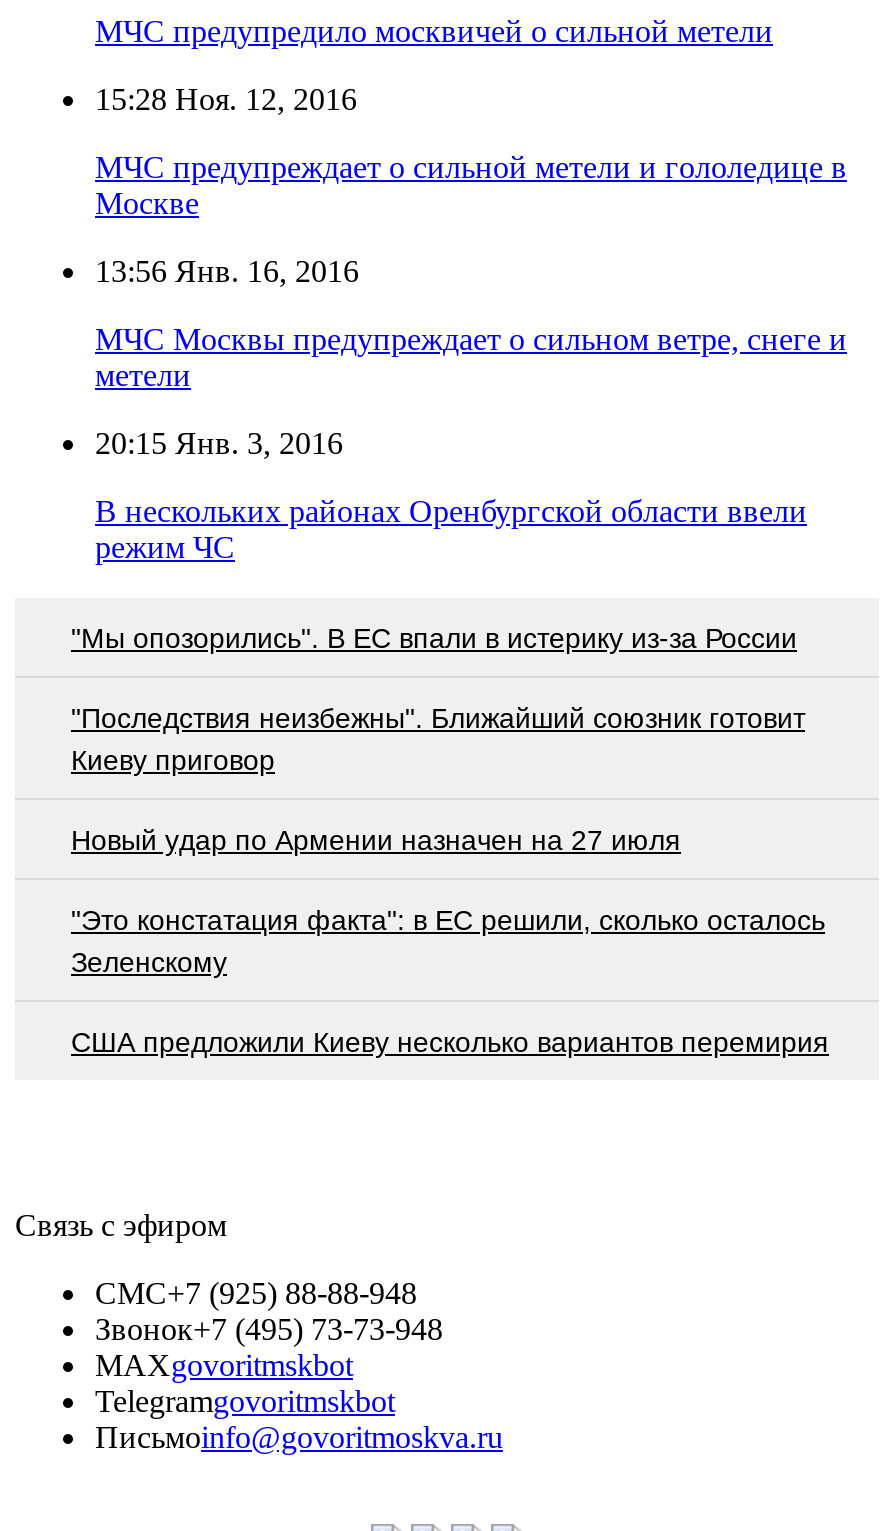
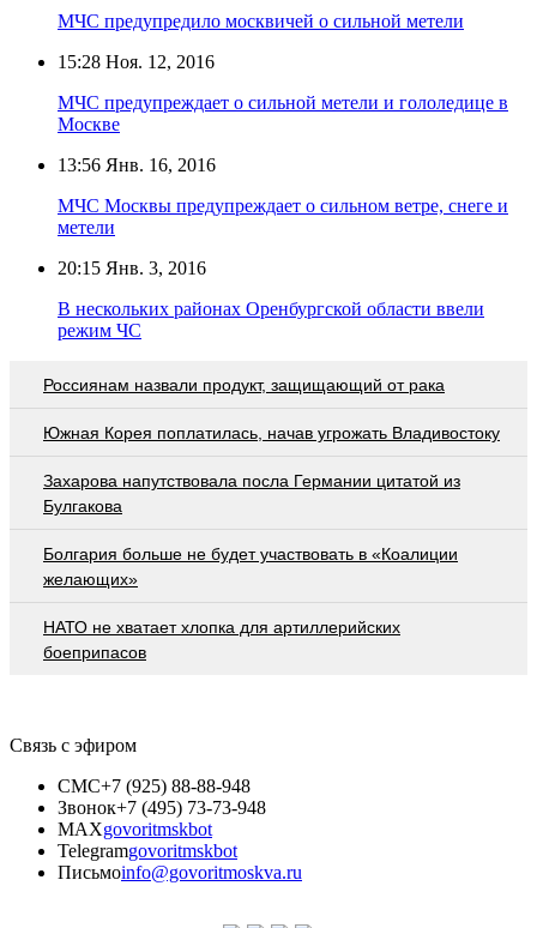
- "Мы опозорились". В ЕС впали в истерику из-за России
+ Россиянам назвали продукт, защищающий от рака

- "Последствия неизбежны". Ближайший союзник готовит
- Киеву приговор
+ Южная Корея поплатилась, начав угрожать Владивостоку

- Новый удар по Армении назначен на 27 июля
+ Захарова напутствовала посла Германии цитатой из
+ Булгакова

- "Это констатация факта": в ЕС решили, сколько осталось
- Зеленскому
+ Болгария больше не будет участвовать в «Коалиции
+ желающих»

- США предложили Киеву несколько вариантов перемирия
+ НАТО не хватает хлопка для артиллерийских
+ боеприпасов
